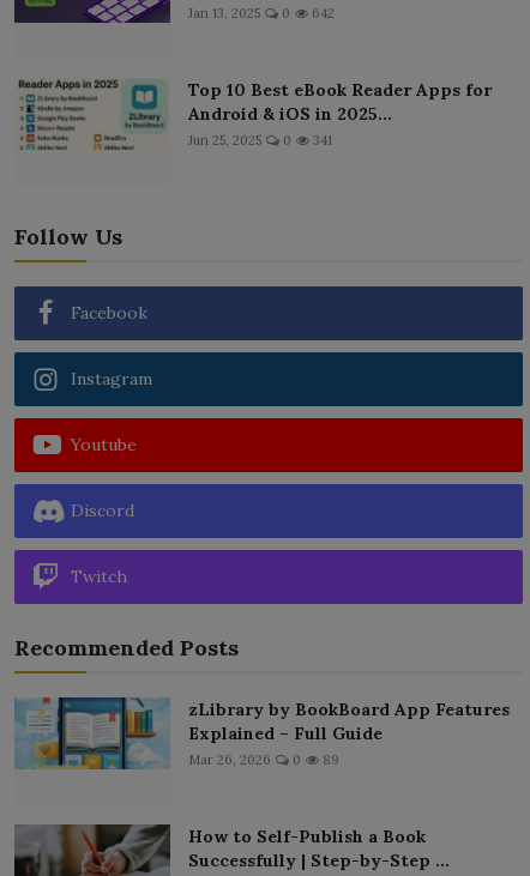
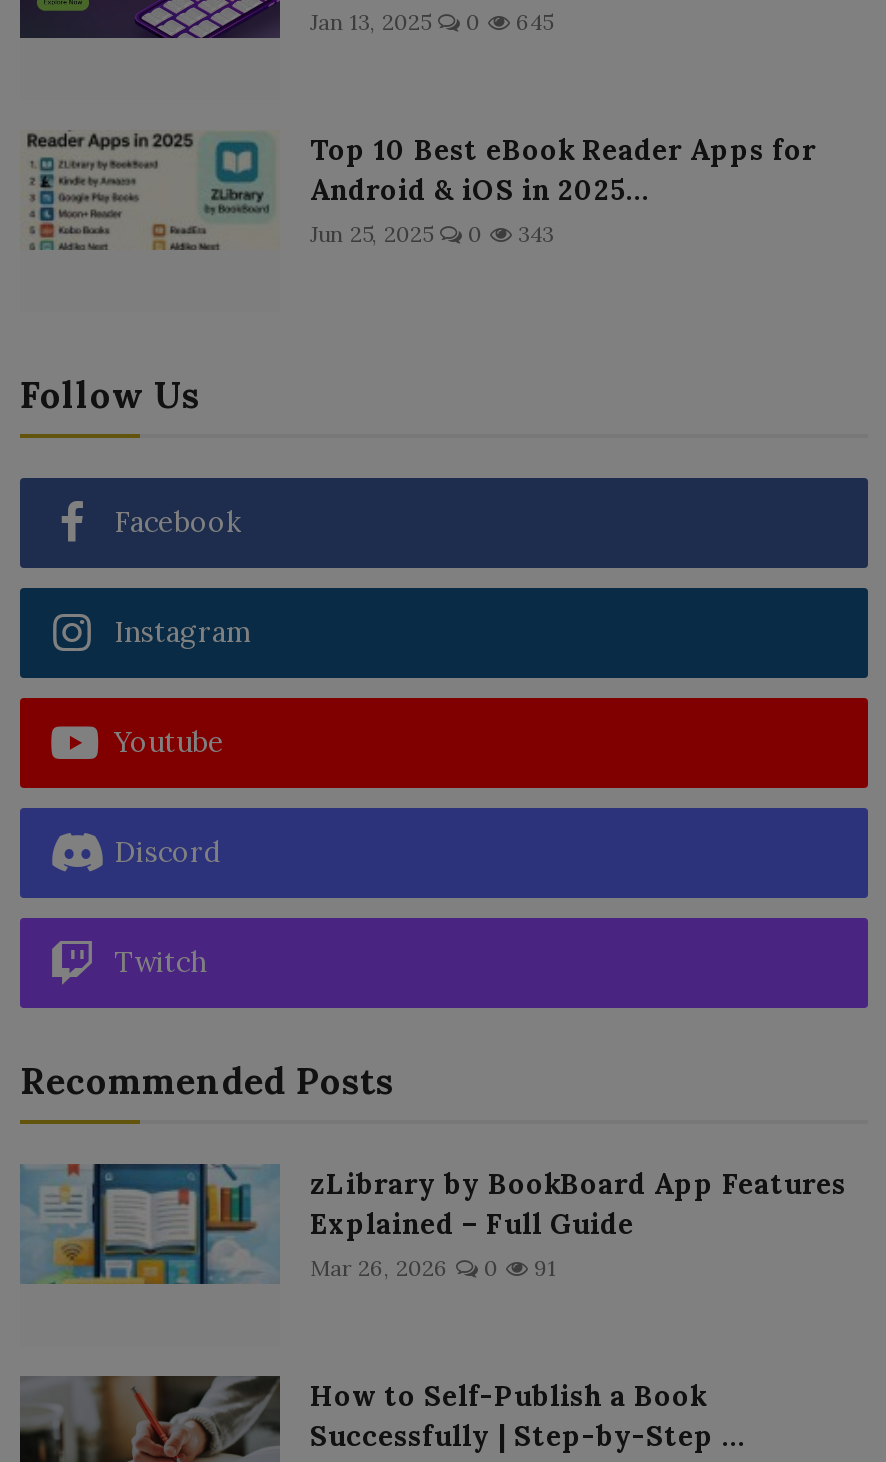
- Jan 13, 2025 0 642
+ Jan 13, 2025 0 645

- Jun 25, 2025 0 341
+ Jun 25, 2025 0 343

- Mar 26, 2026 0 89
+ Mar 26, 2026 0 91
